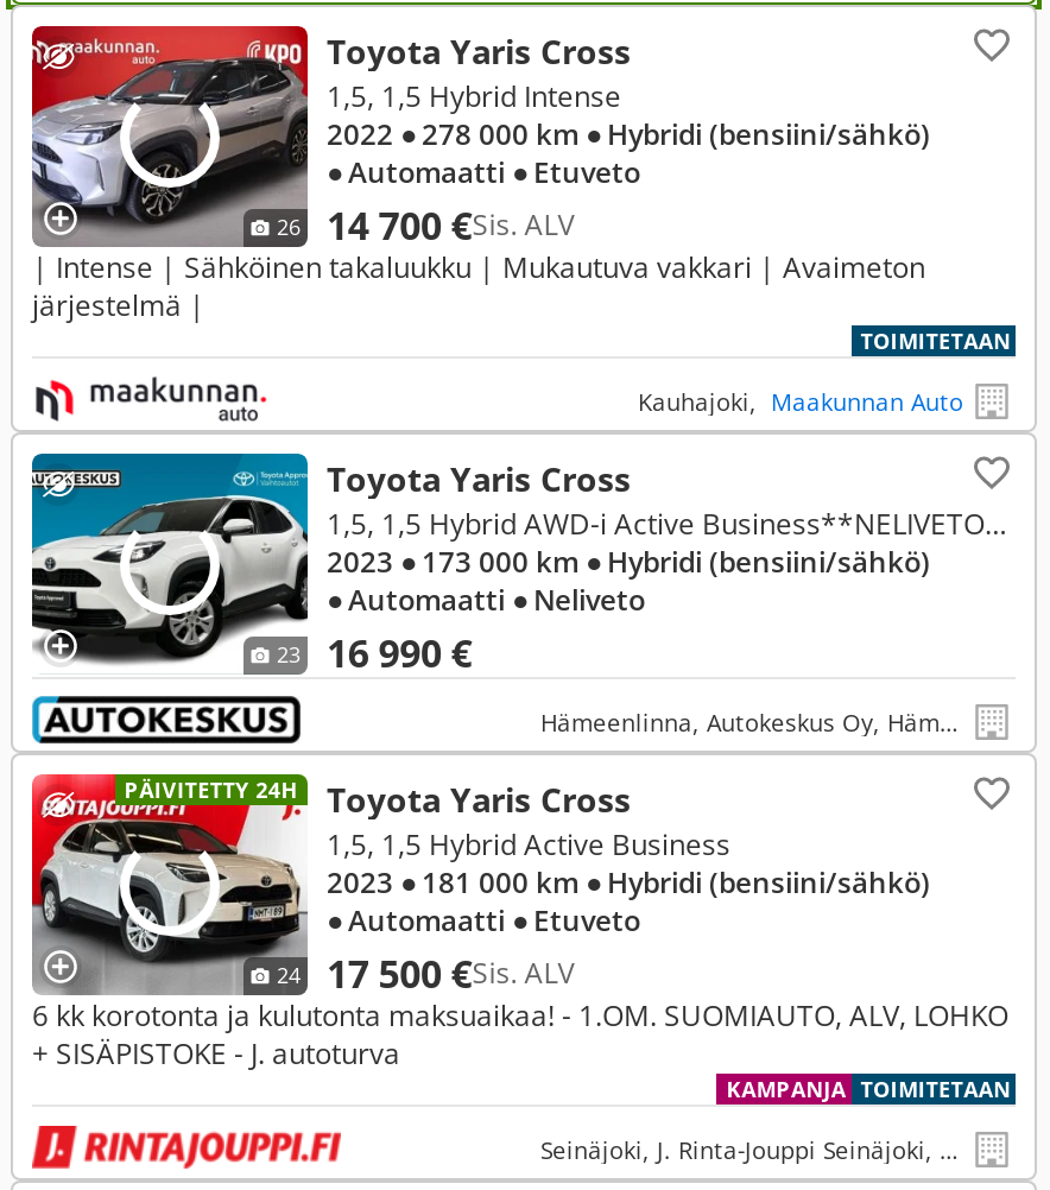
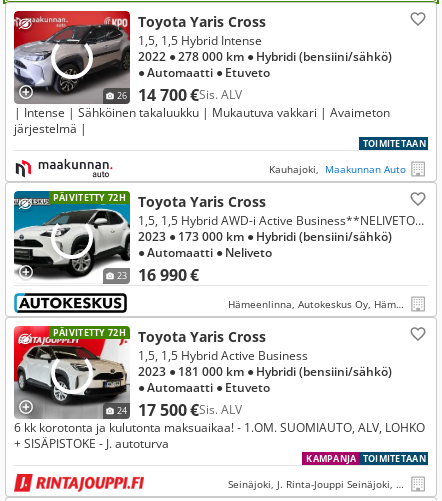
+ PÄIVITETTY 72H

- PÄIVITETTY 24H Toyota Yaris Cross
+ PÄIVITETTY 72H Toyota Yaris Cross
